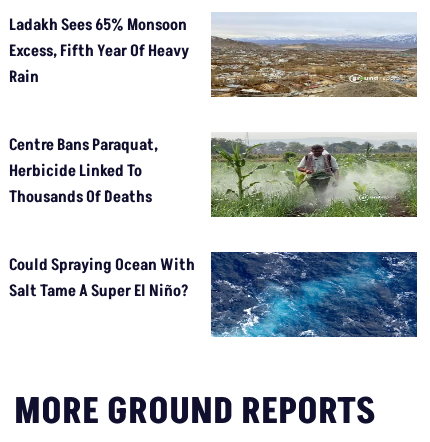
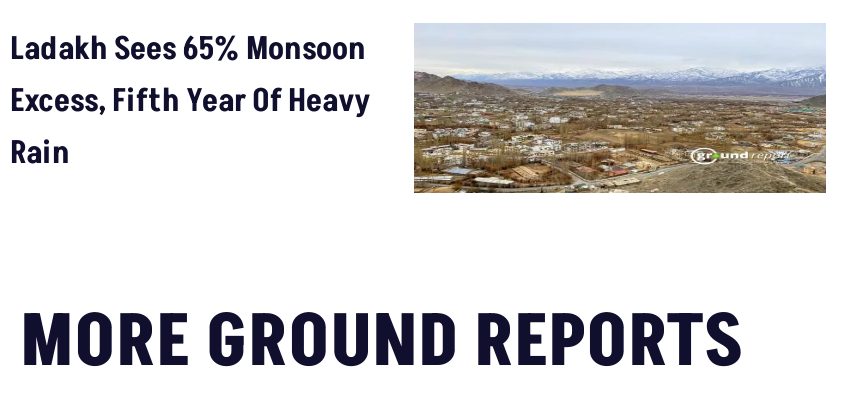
- [image]
- Centre Bans Paraquat,
- Herbicide Linked To
- Thousands Of Deaths
- Could Spraying Ocean With
- Salt Tame A Super El Niño?

- [image]
